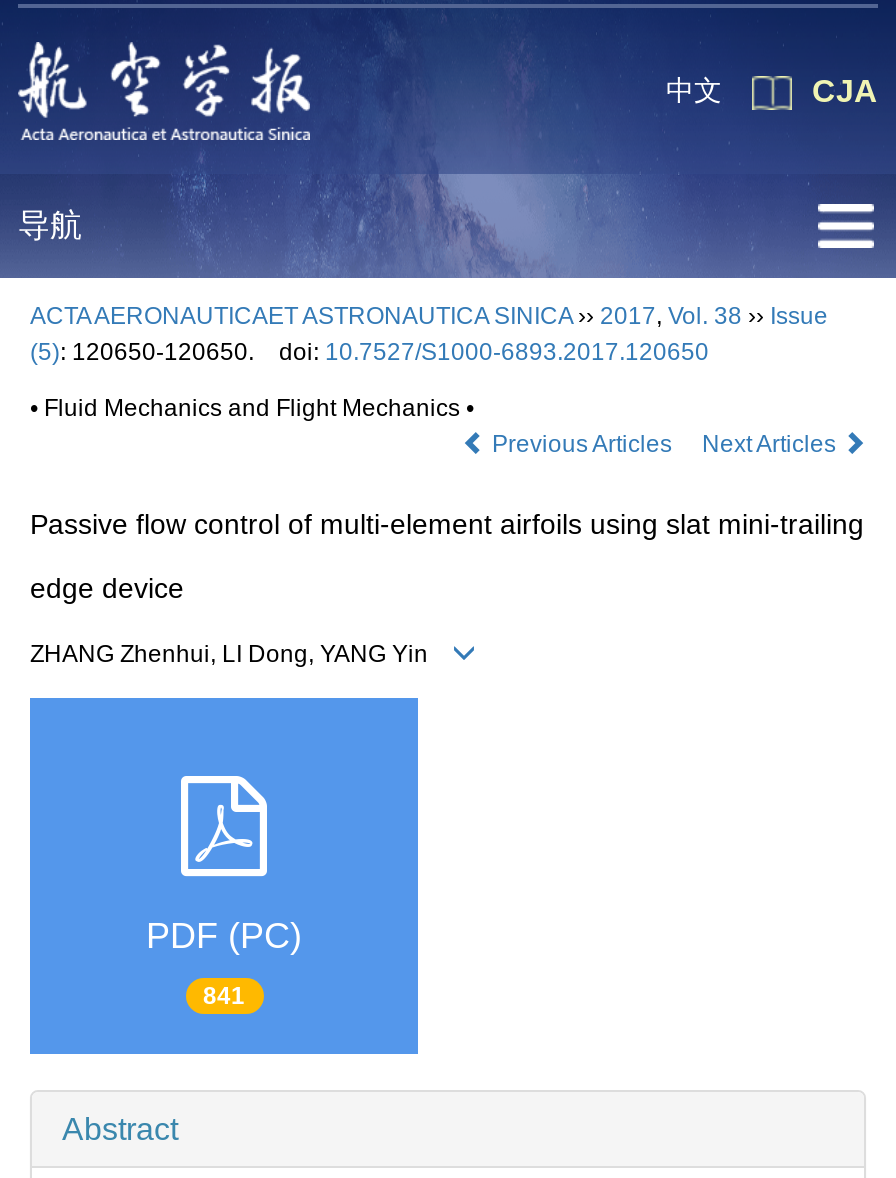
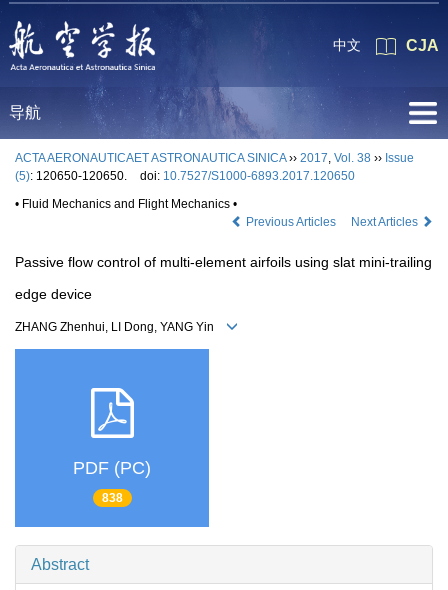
- 841
+ 838
